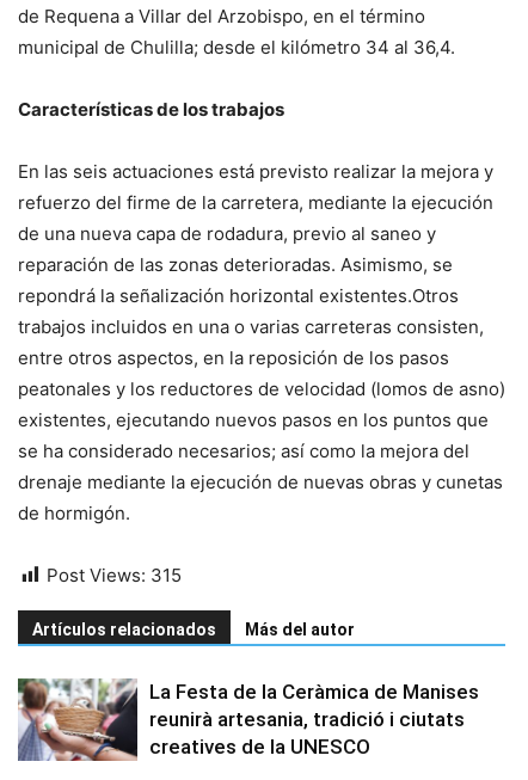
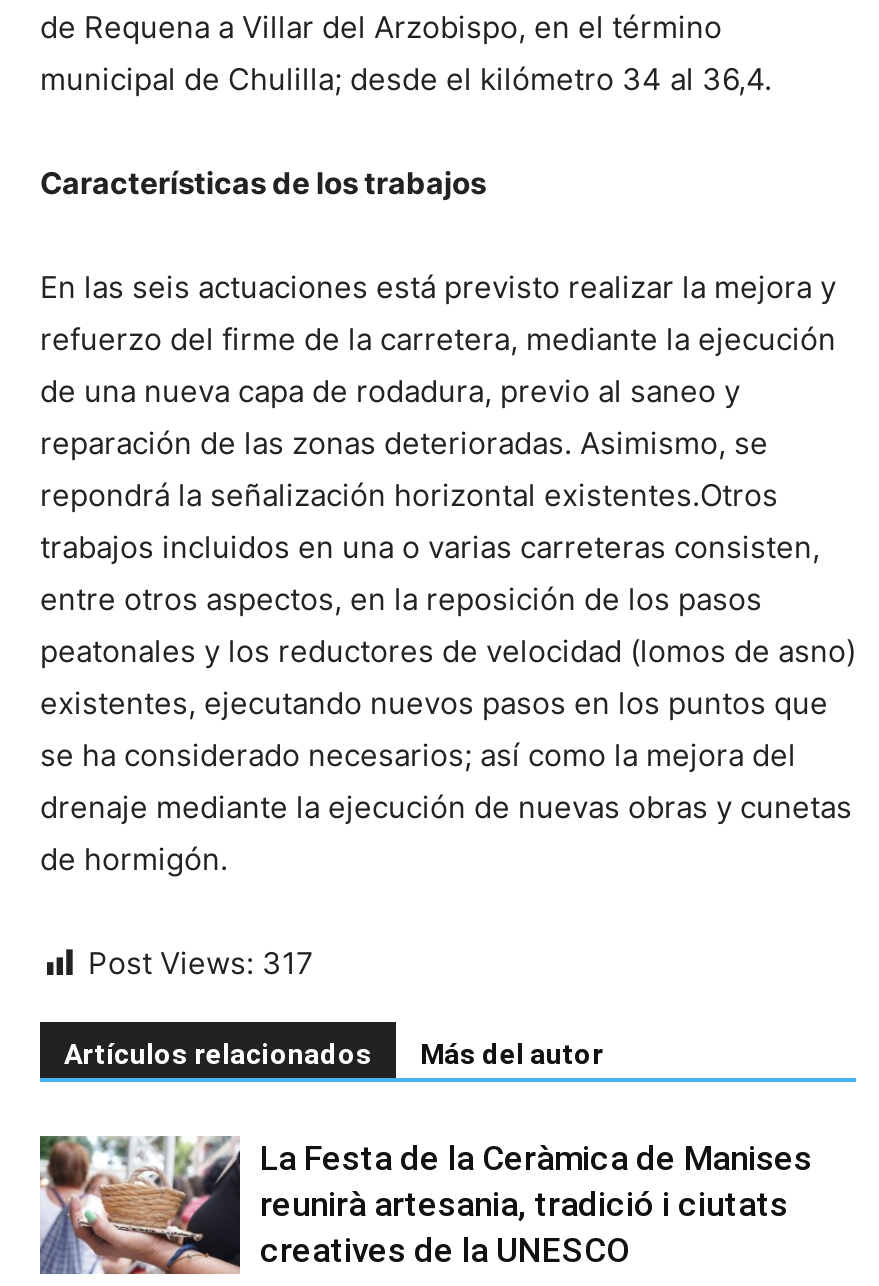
- Post Views: 315
+ Post Views: 317
